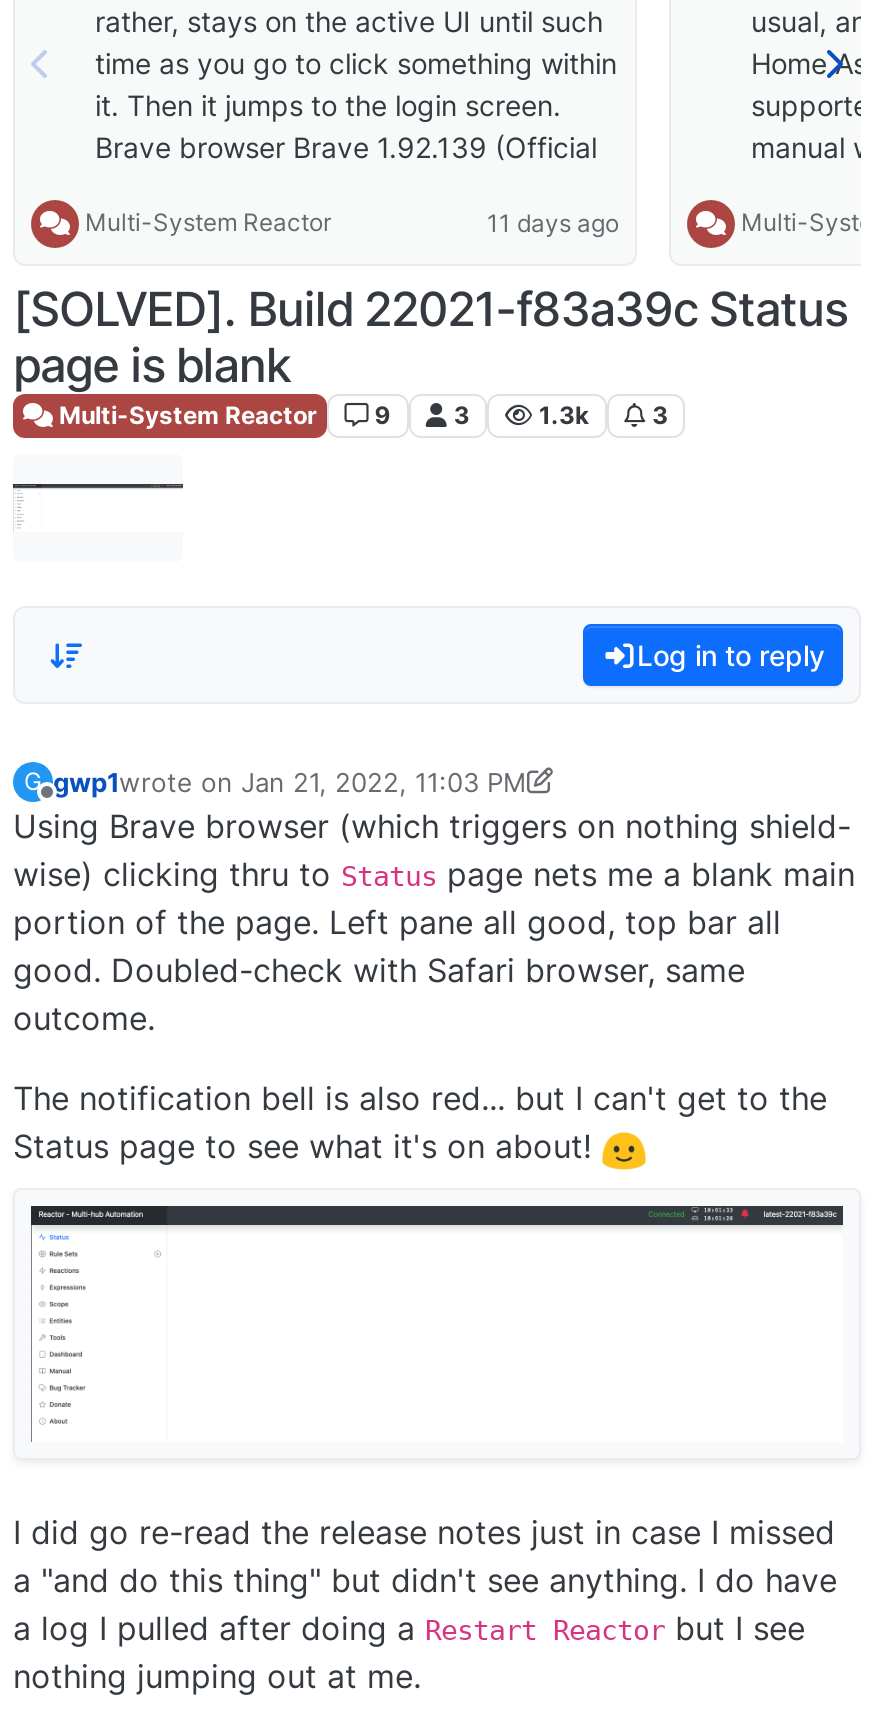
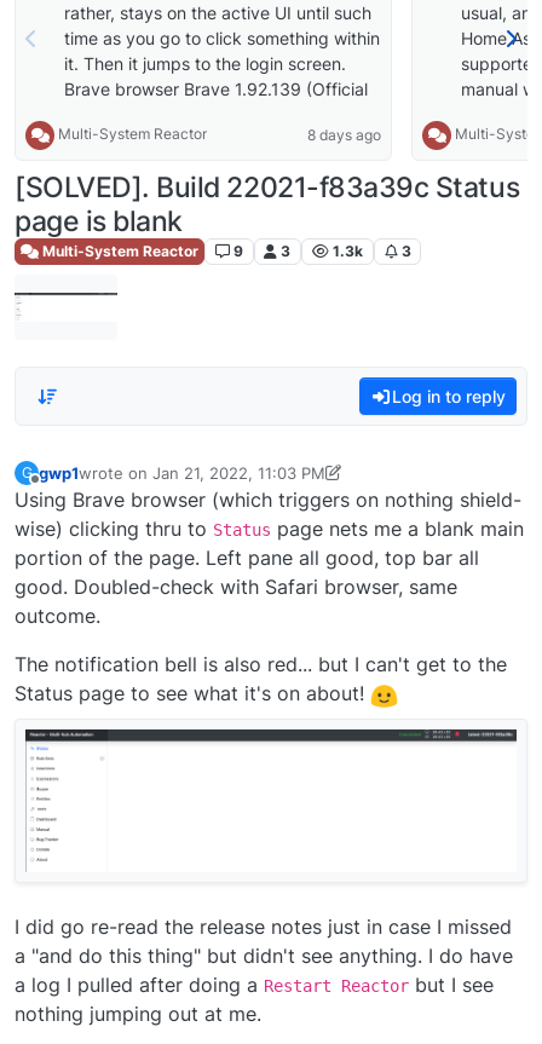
- 11 days ago
+ 8 days ago
